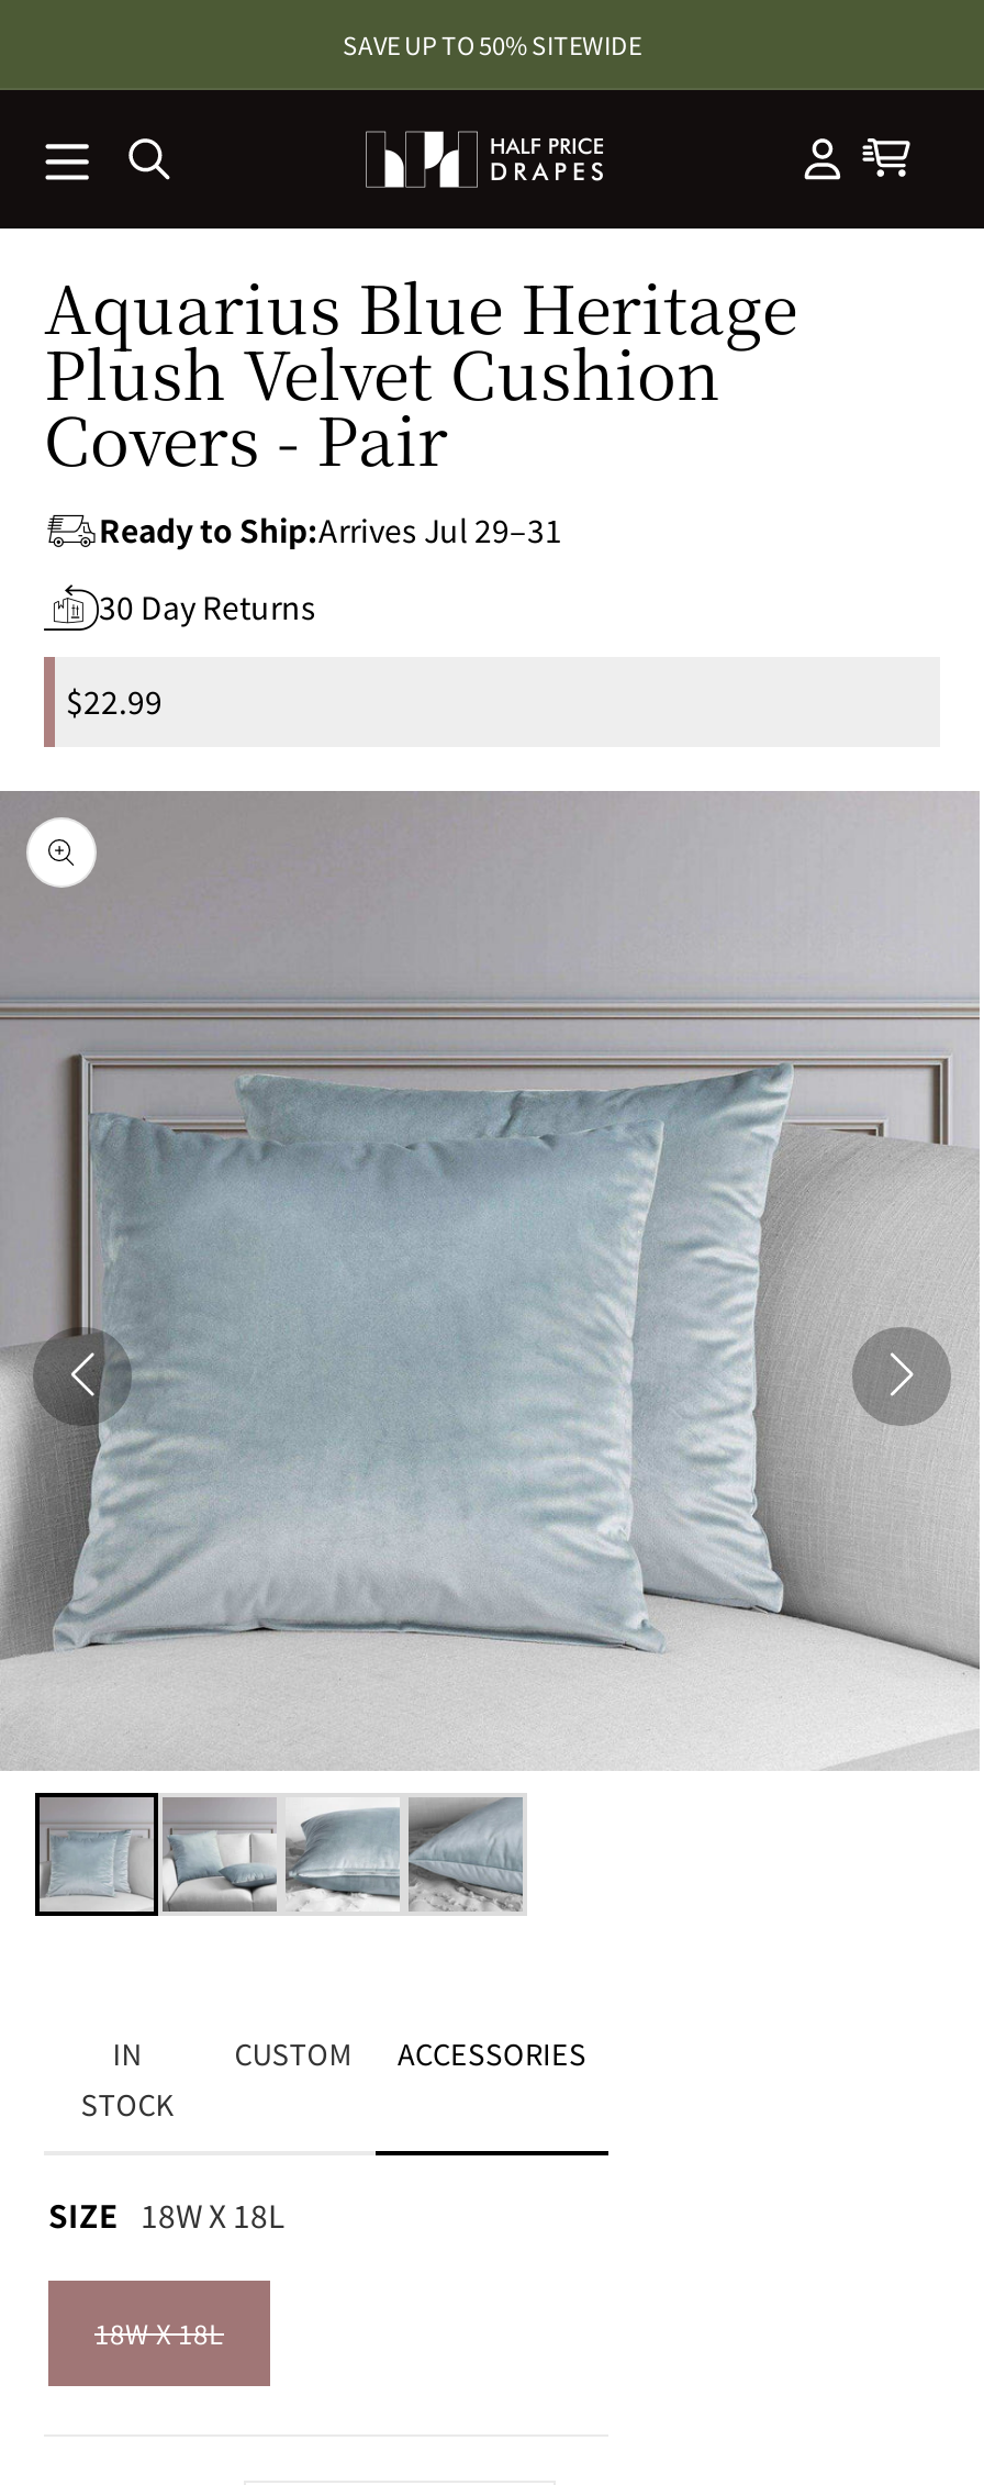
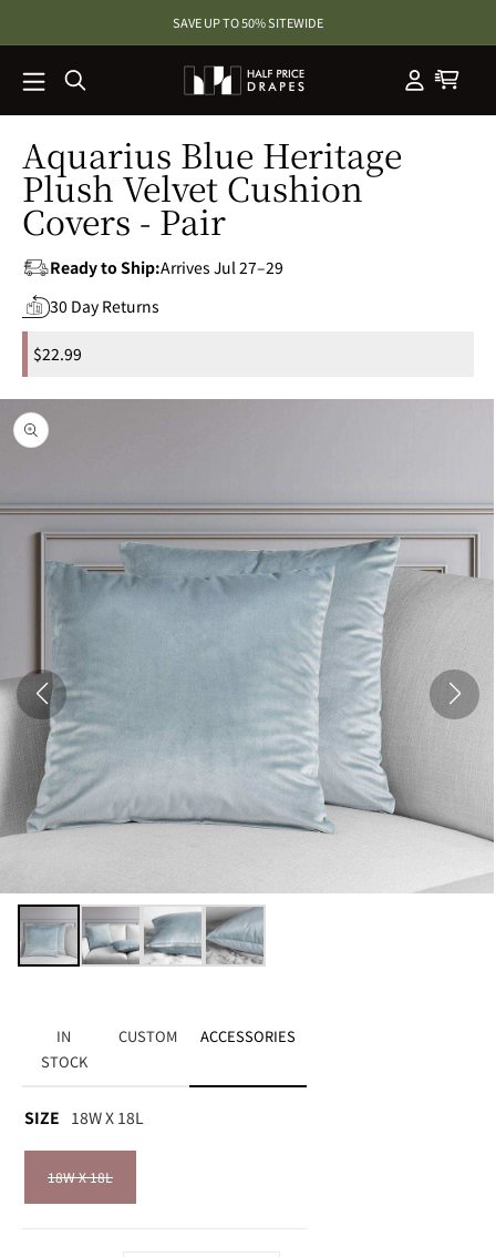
- Ready to Ship:Arrives Jul 29–31
+ Ready to Ship:Arrives Jul 27–29
